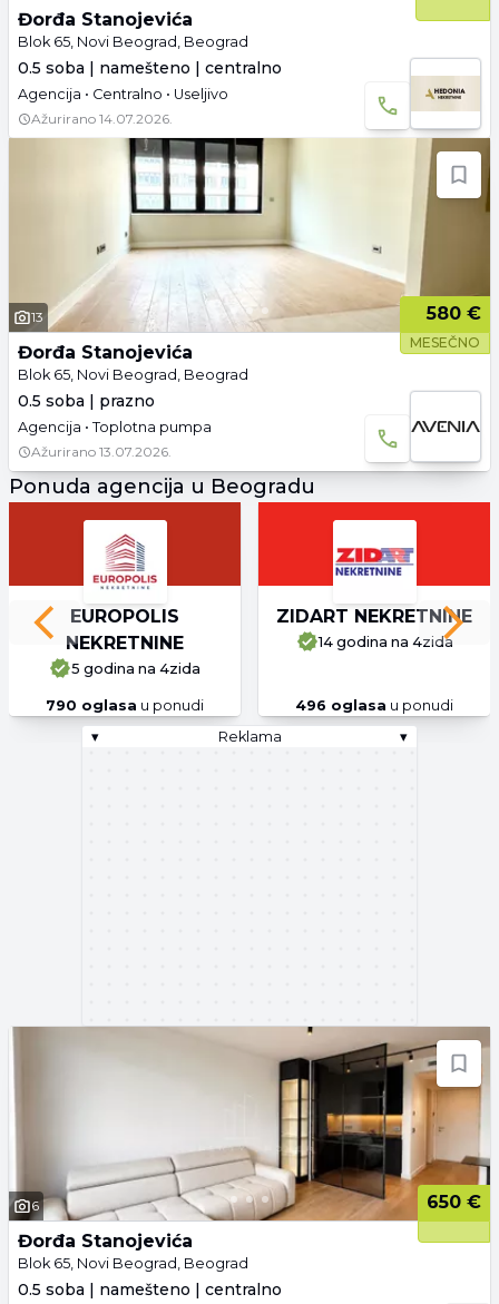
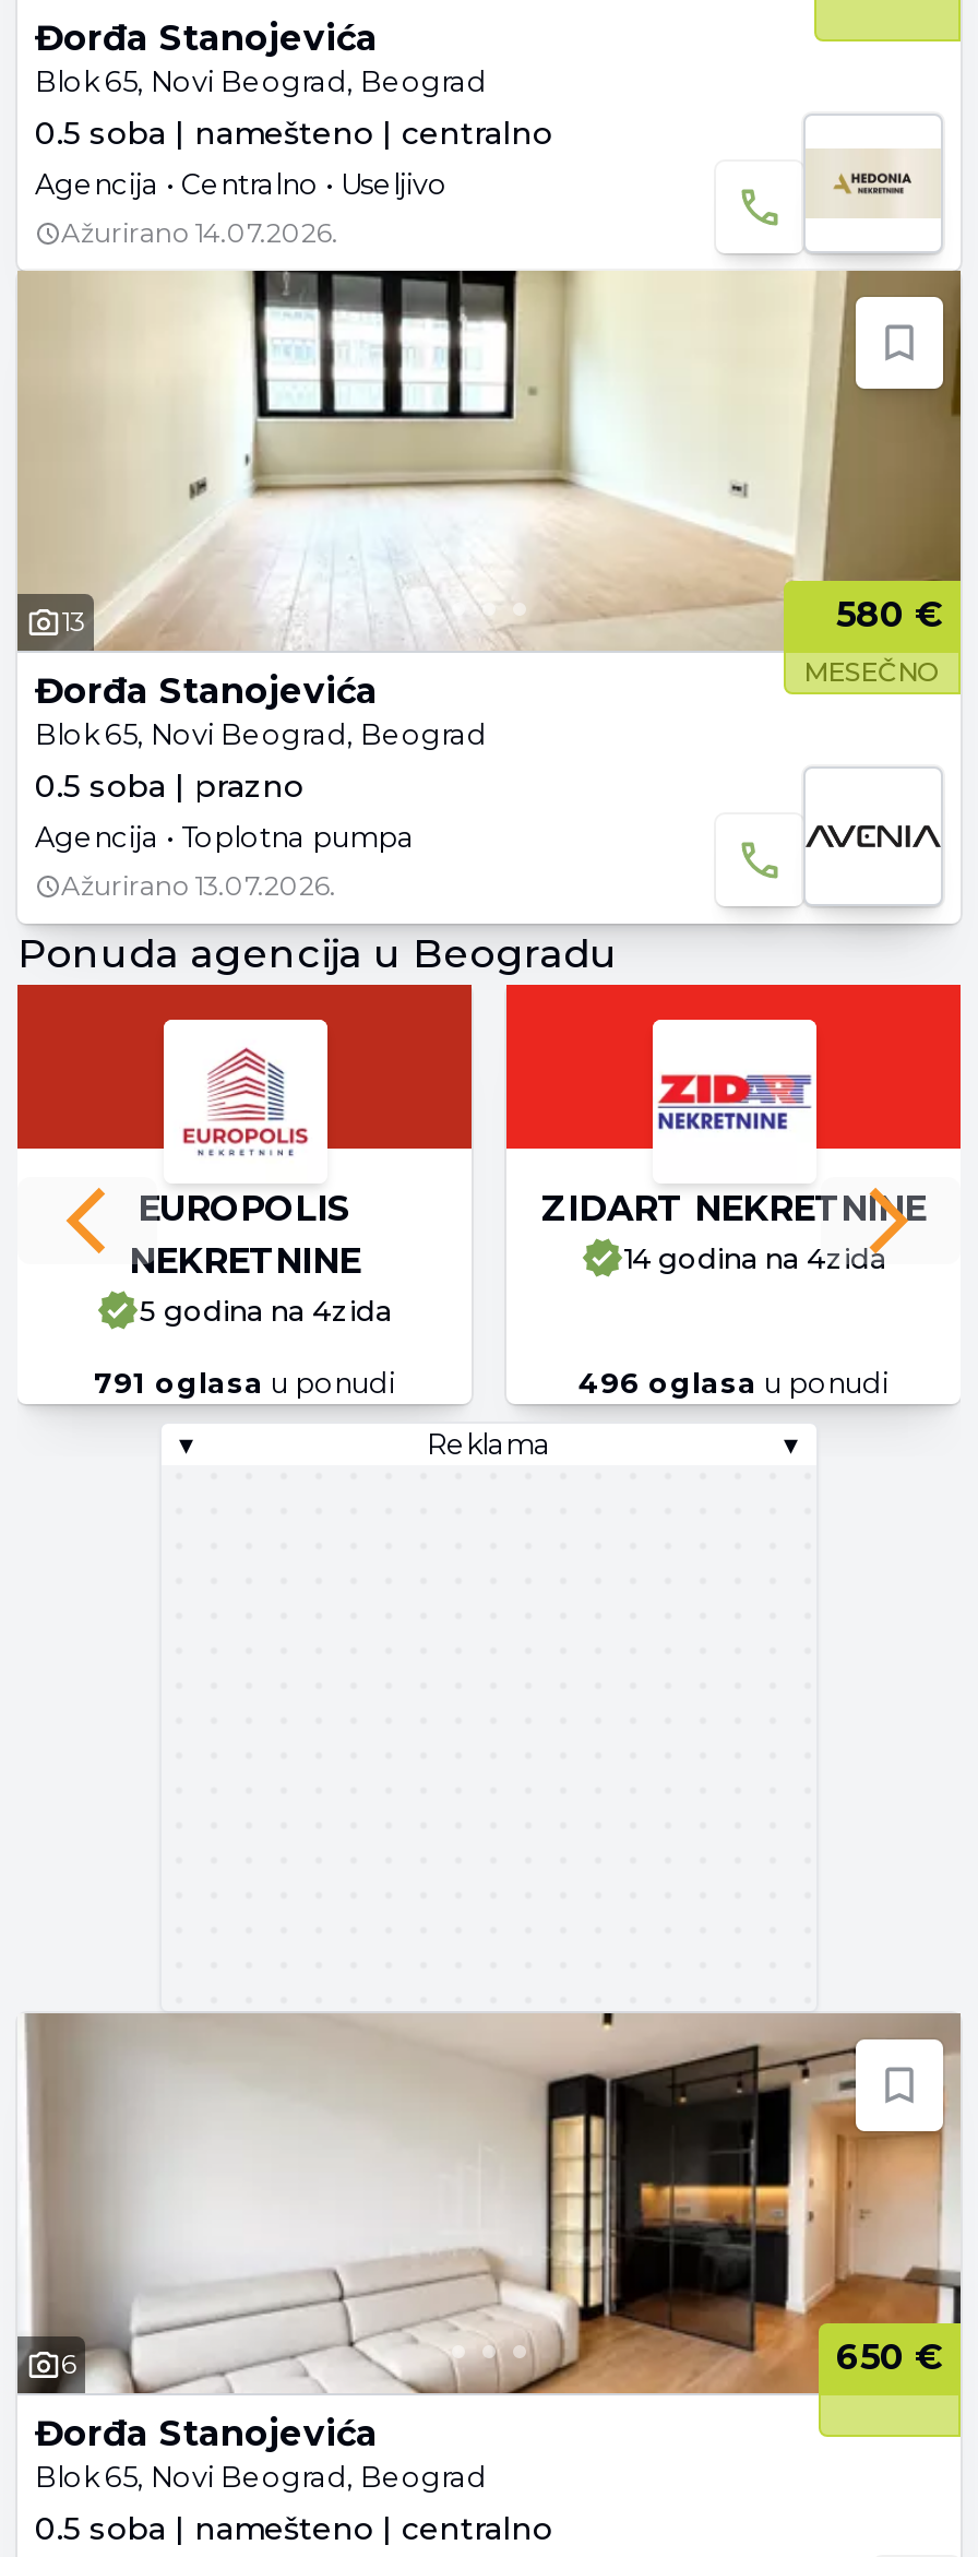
- 790 oglasa u ponudi
+ 791 oglasa u ponudi
